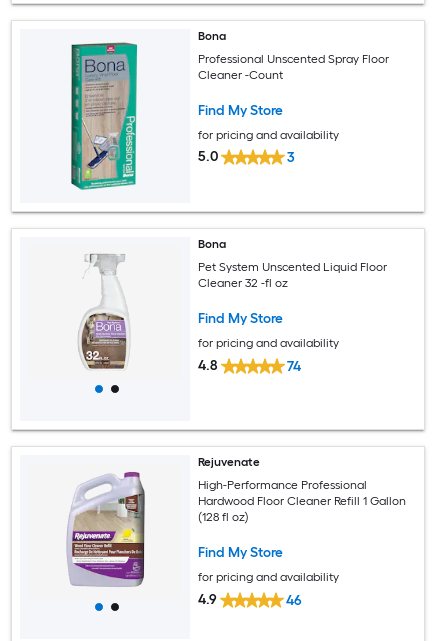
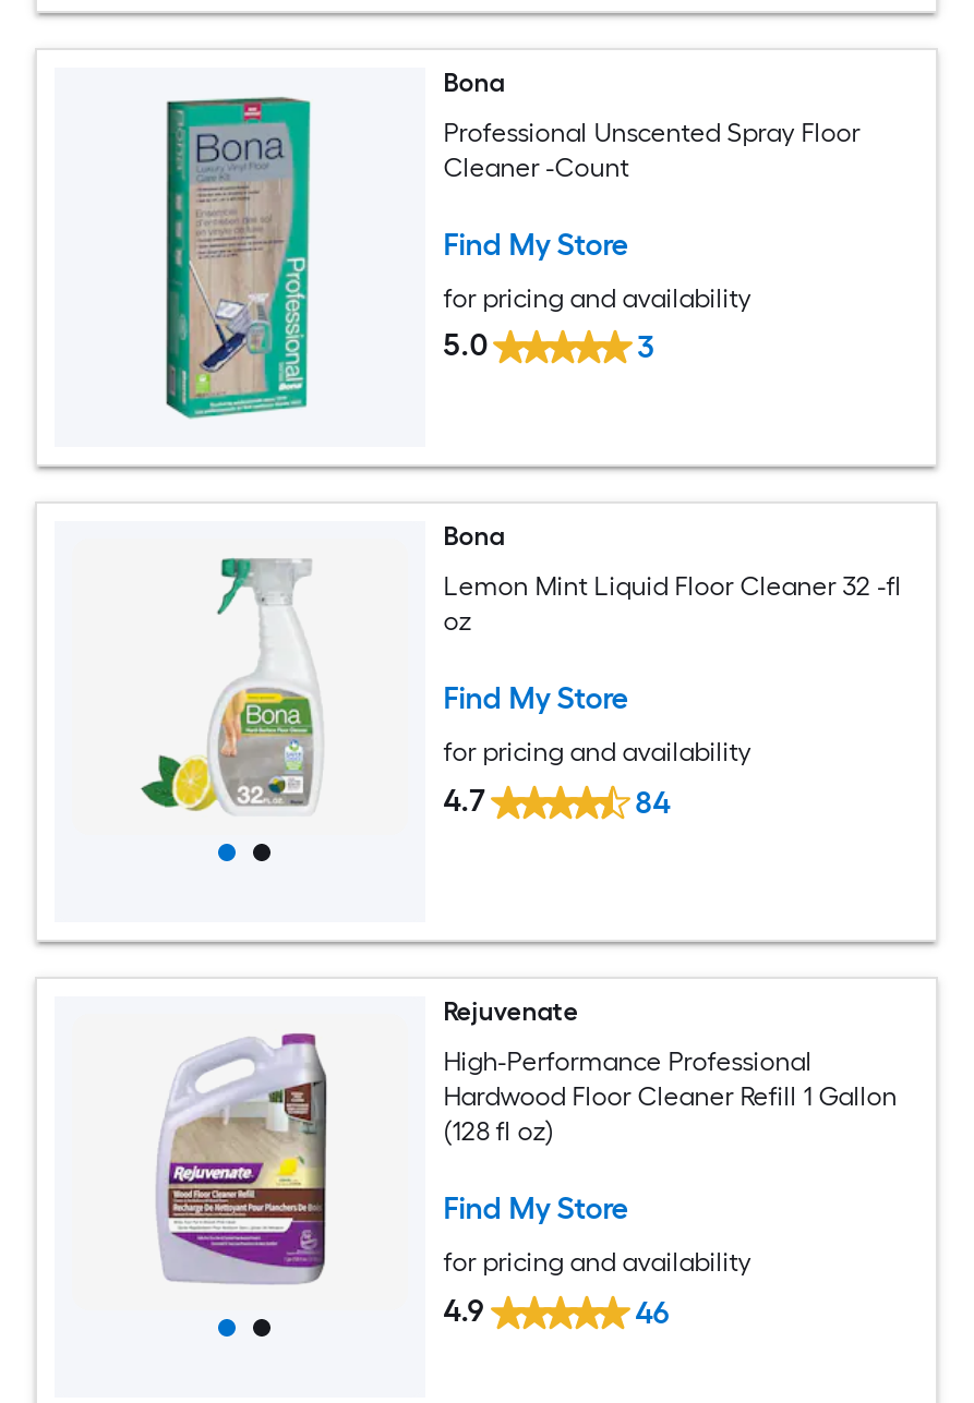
- [image]
+ [image]

- Pet System Unscented Liquid Floor
- Cleaner 32 -fl oz
+ Lemon Mint Liquid Floor Cleaner 32 -fl
+ oz

- 4.8
+ 4.7

- 74
+ 84
